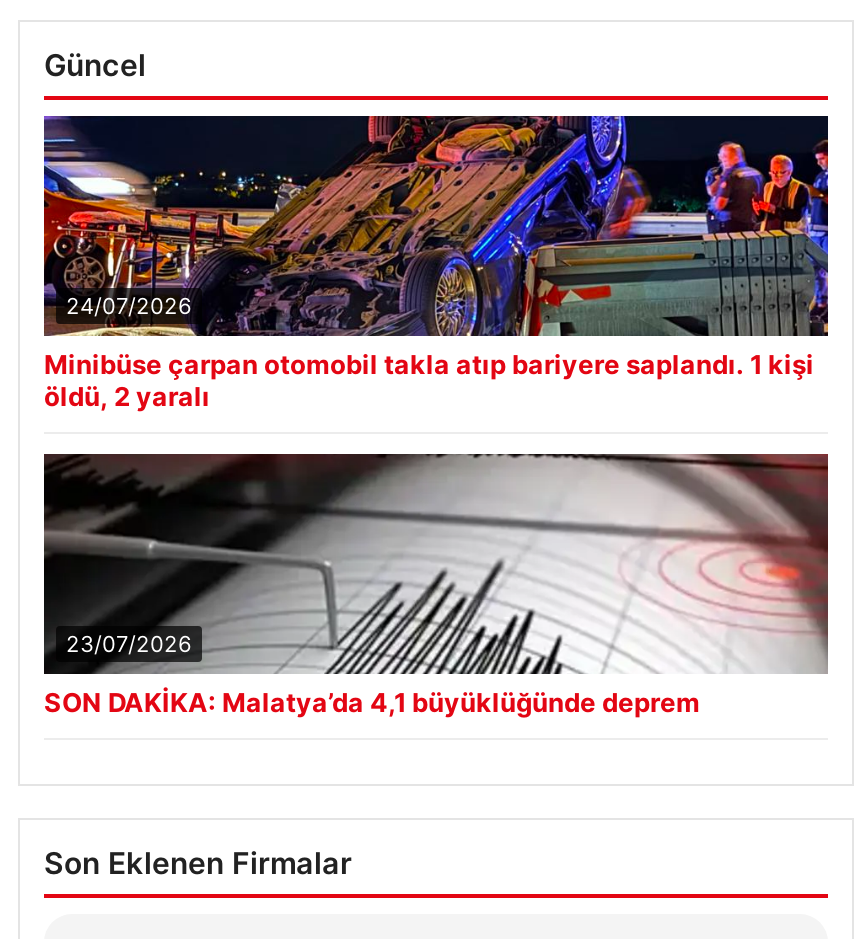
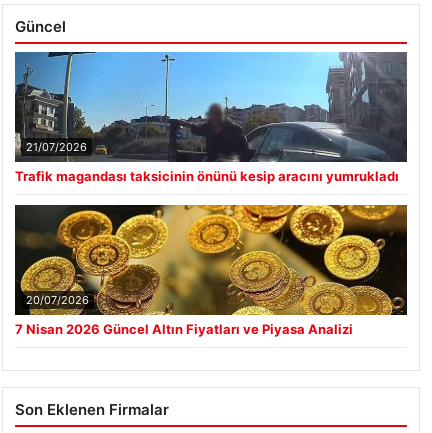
- [image]
- 24/07/2026
+ [image]
+ 21/07/2026

- Minibüse çarpan otomobil takla atıp bariyere saplandı. 1 kişi
- öldü, 2 yaralı
+ Trafik magandası taksicinin önünü kesip aracını yumrukladı

- [image]
- 23/07/2026
+ [image]
+ 20/07/2026

- SON DAKİKA: Malatya’da 4,1 büyüklüğünde deprem
+ 7 Nisan 2026 Güncel Altın Fiyatları ve Piyasa Analizi
